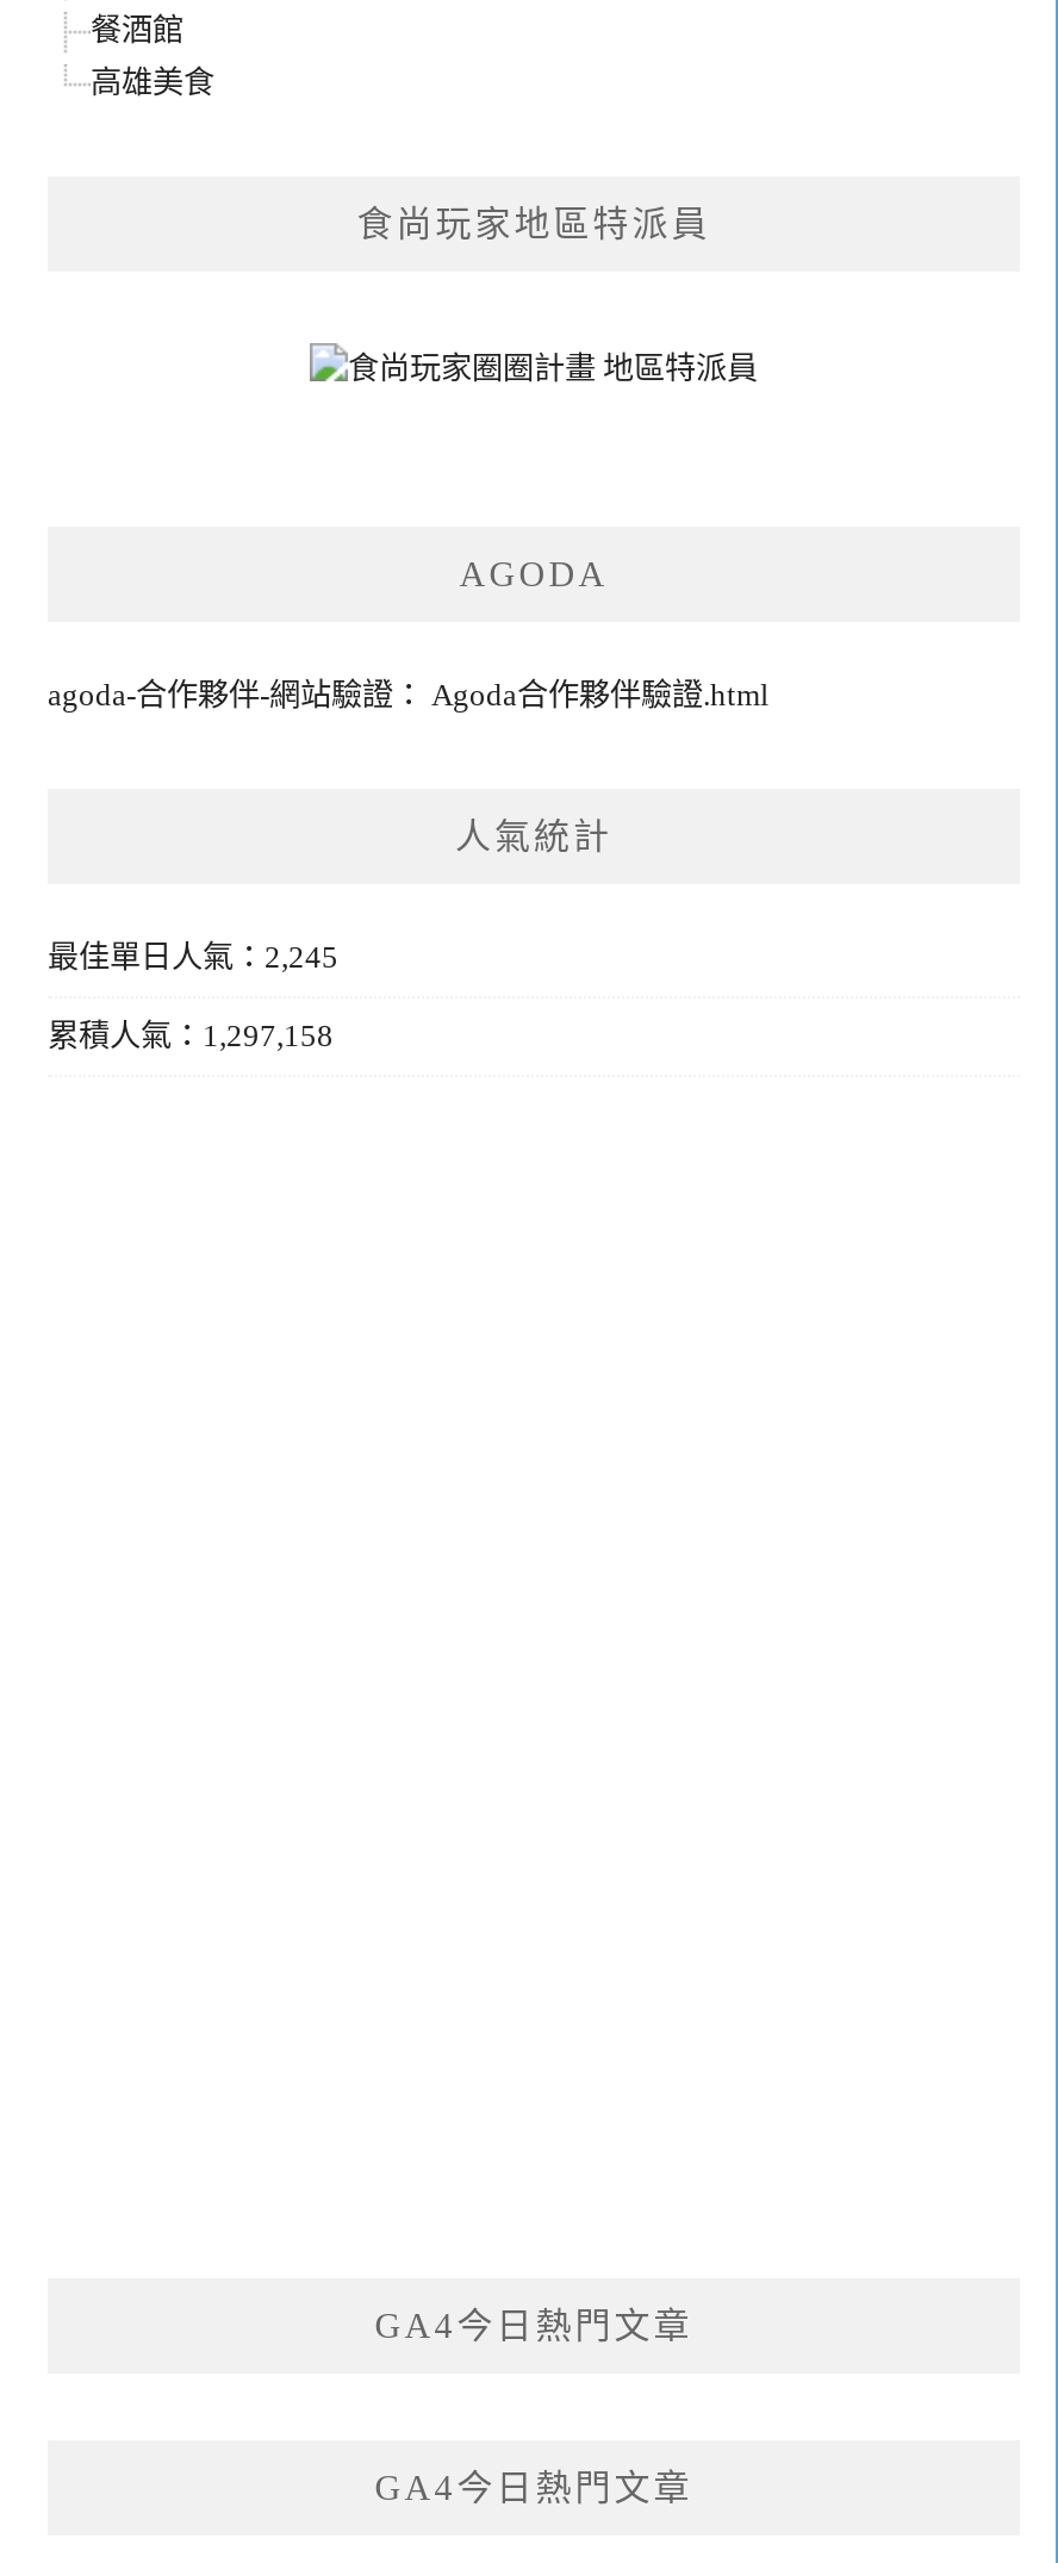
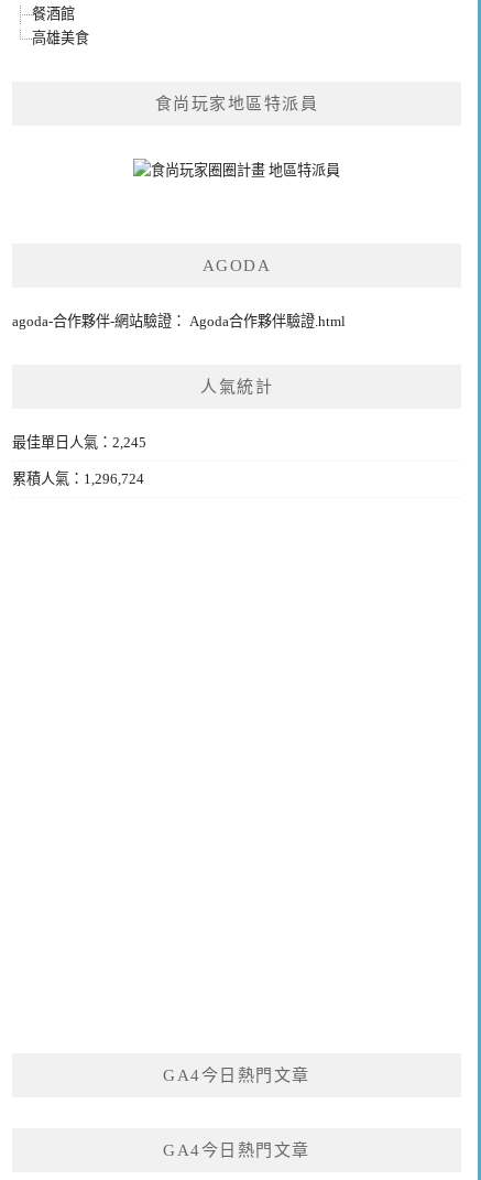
- 累積人氣：1,297,158
+ 累積人氣：1,296,724
